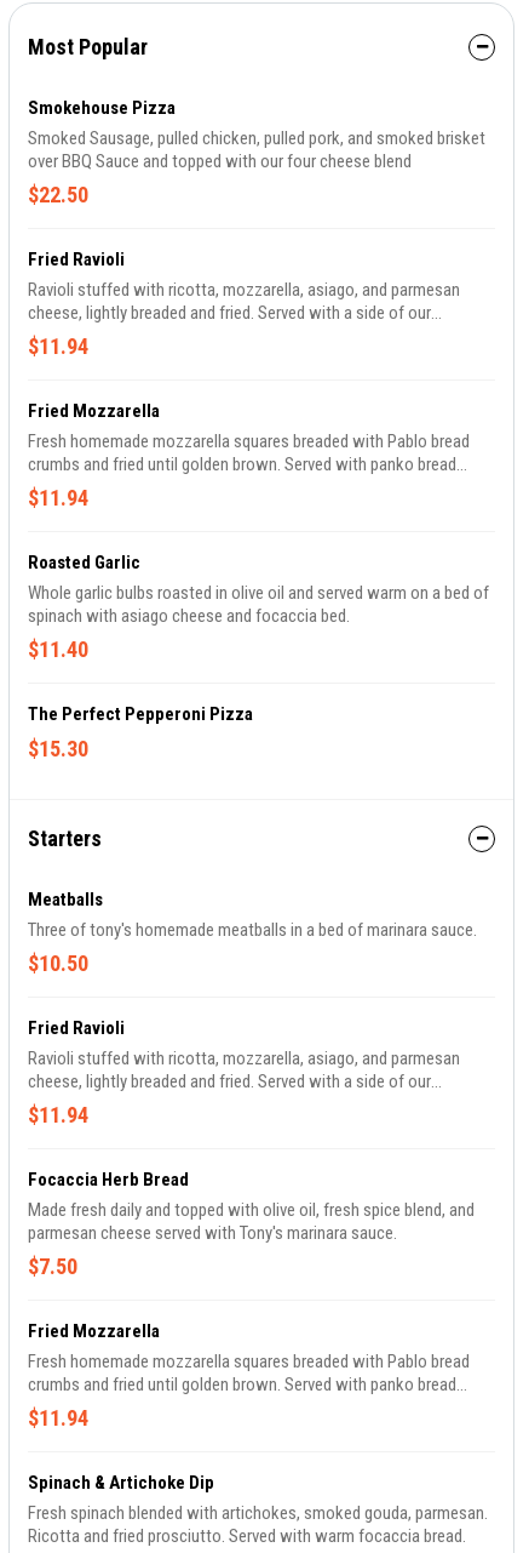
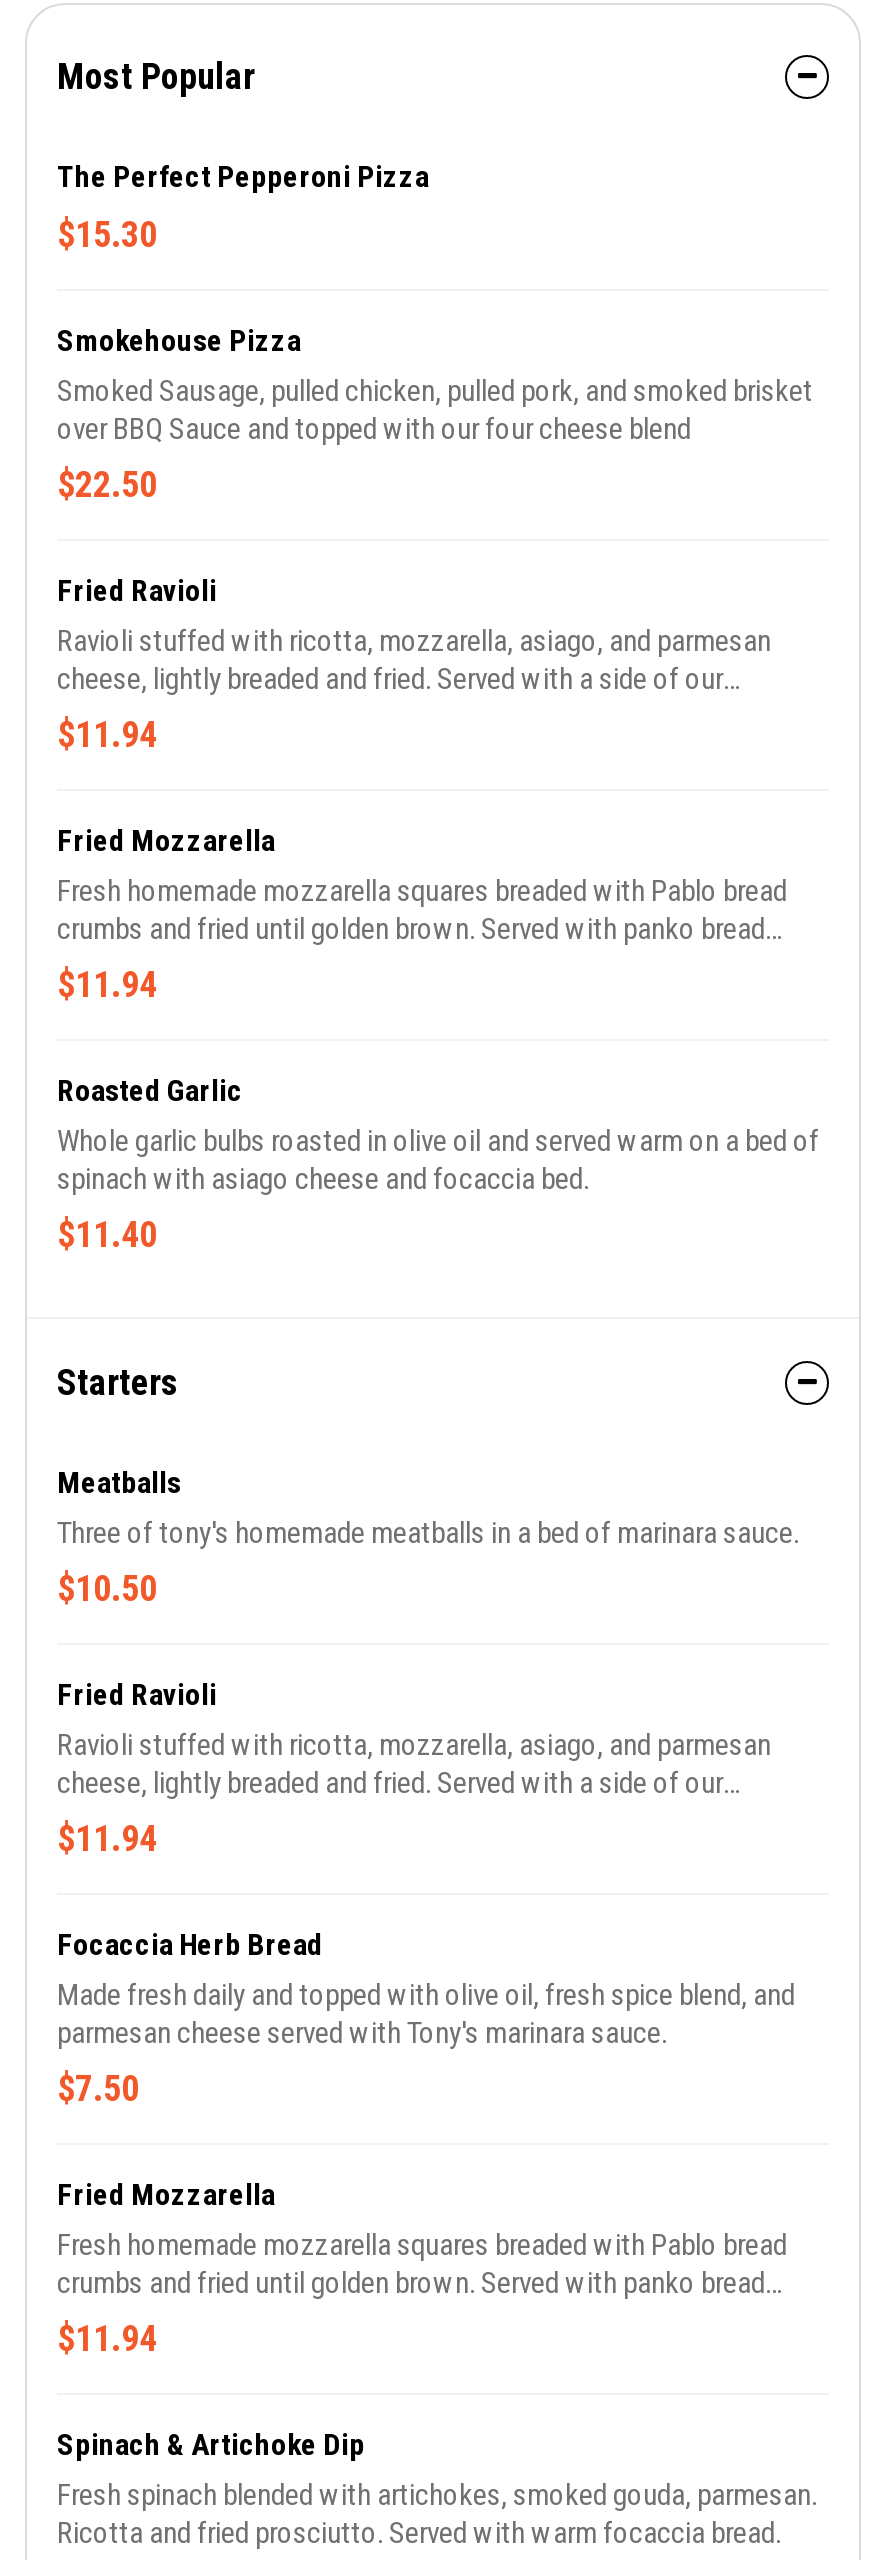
moved down: Smokehouse Pizza | Smoked Sausage, pulled chicken, pulled pork, and smoked brisket | over BBQ Sauce and topped with our four cheese blend | ... | spinach with asiago cheese and focaccia bed. | $11.40

moved up: The Perfect Pepperoni Pizza | $15.30
